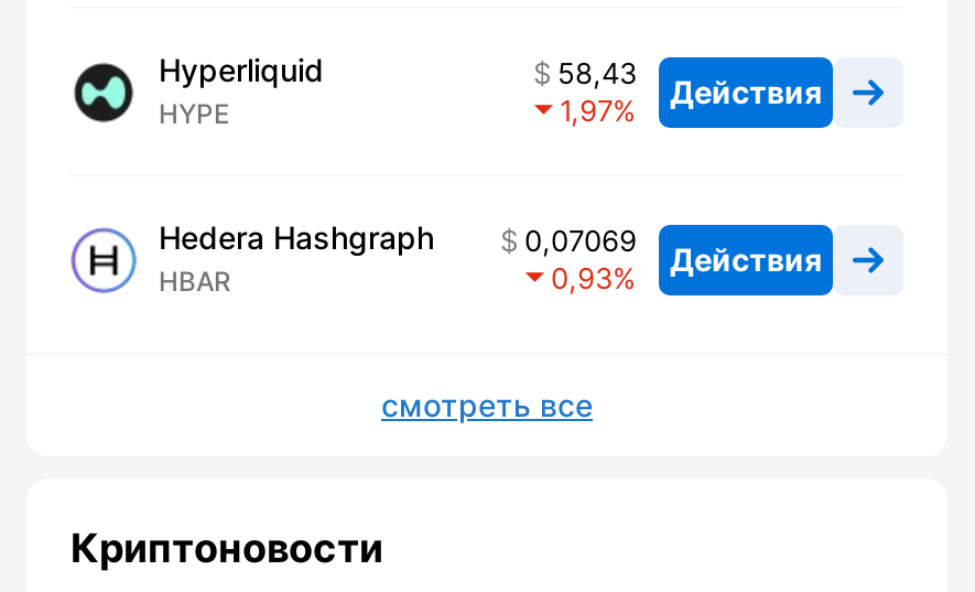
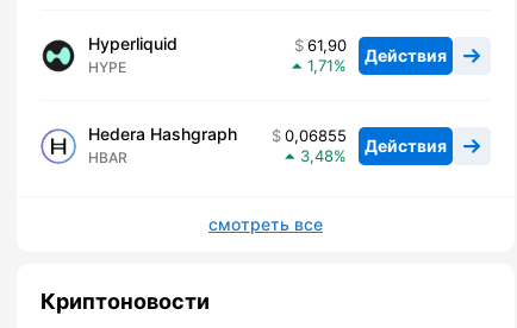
- 58,43 Действия
+ 61,90 Действия

- 1,97
+ 1,71

- 0,07069 Действия
+ 0,06855 Действия

- 0,93
+ 3,48
